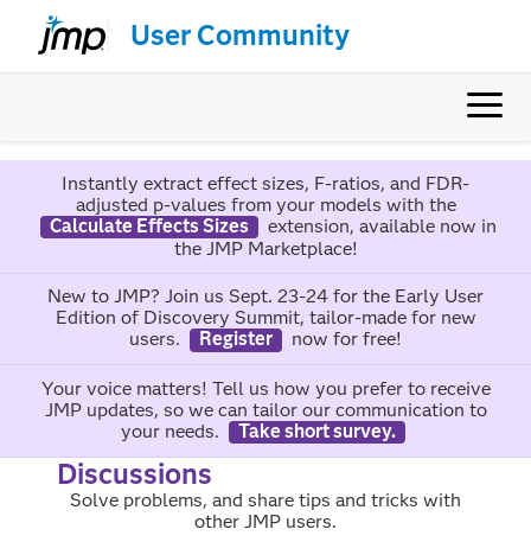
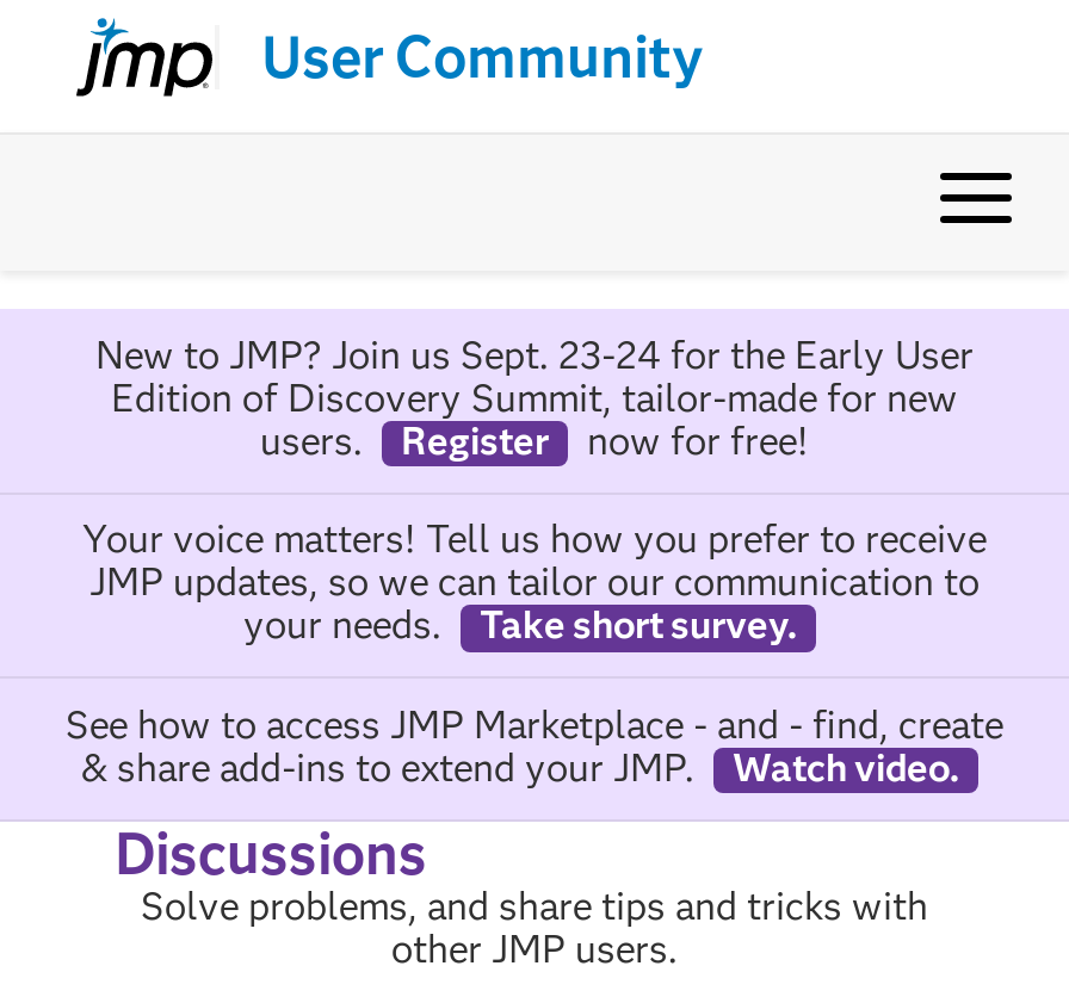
- Instantly extract effect sizes, F-ratios, and FDR-
- adjusted p-values from your models with the
- Calculate Effects Sizes
- extension, available now in
- the JMP Marketplace!

moved up: New to JMP? Join us Sept. 23-24 for the Early User | Edition of Discovery Summit, tailor-made for new | users. | ... | your needs. | Take short survey.

+ See how to access JMP Marketplace - and - find, create
+ & share add-ins to extend your JMP.
+ Watch video.
